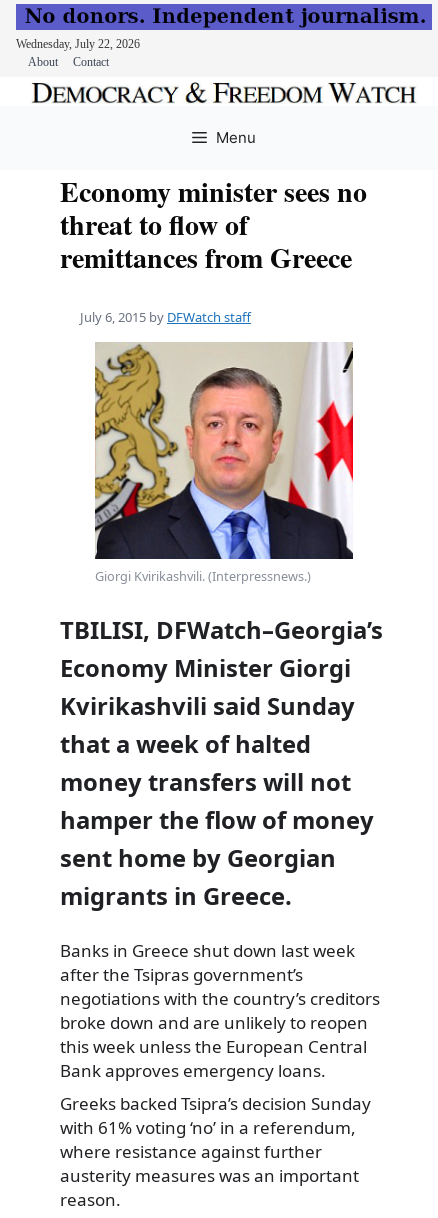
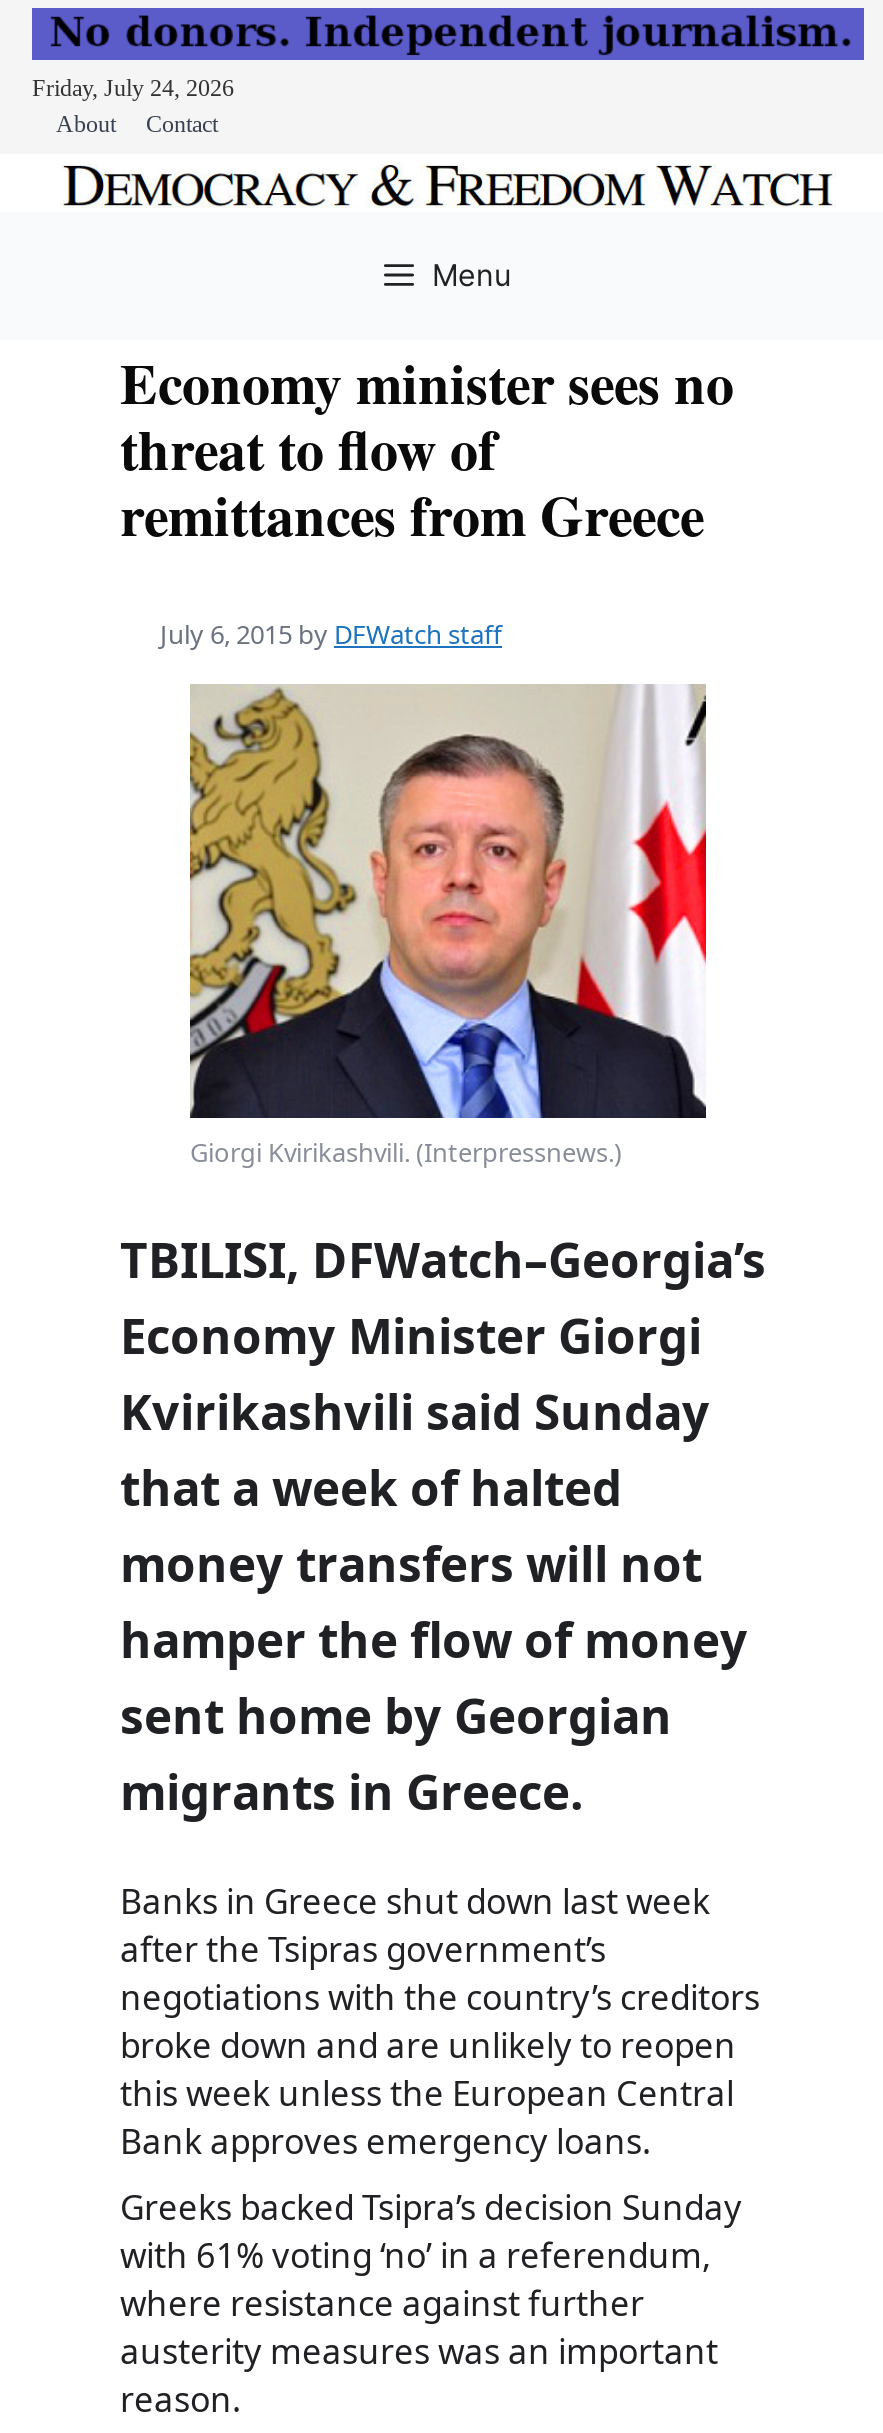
- Wednesday, July 22, 2026
+ Friday, July 24, 2026
